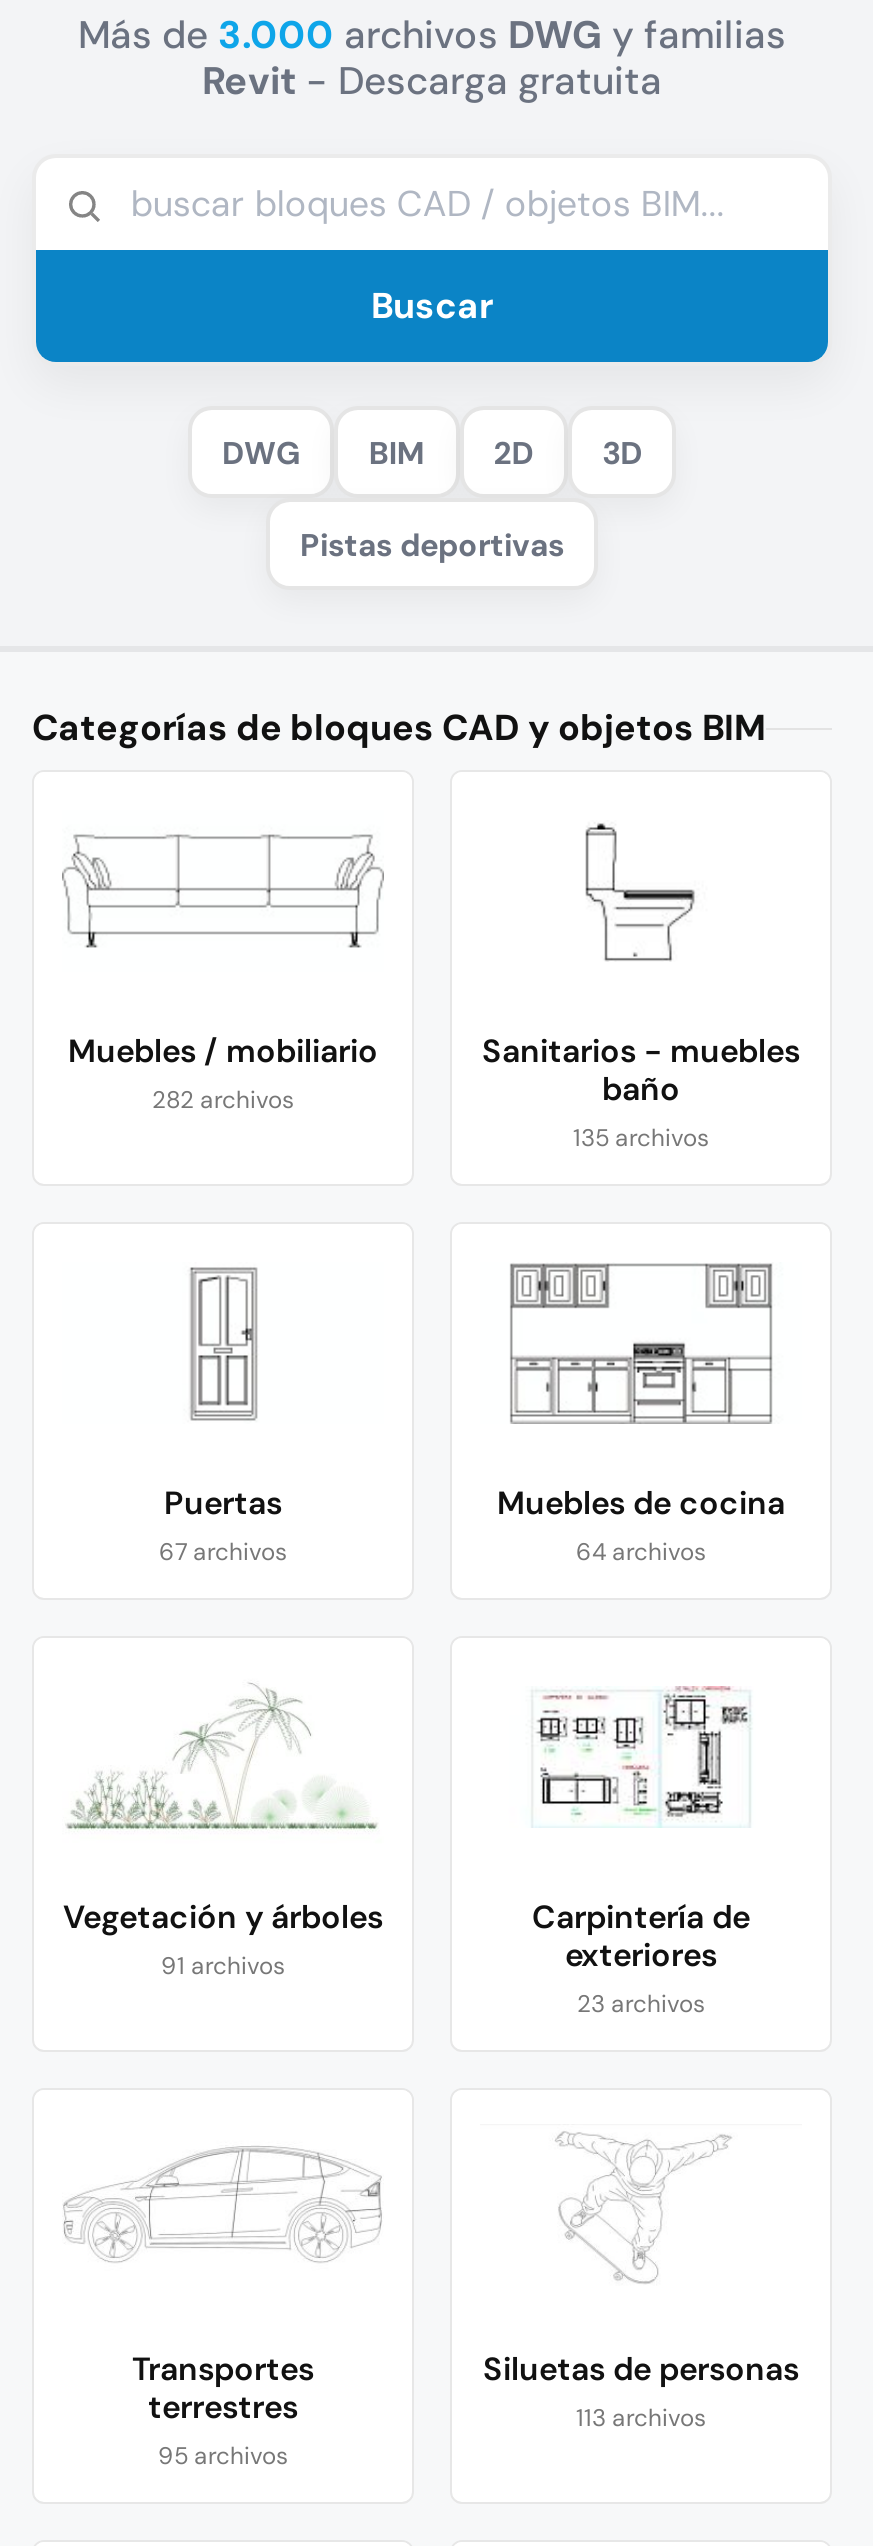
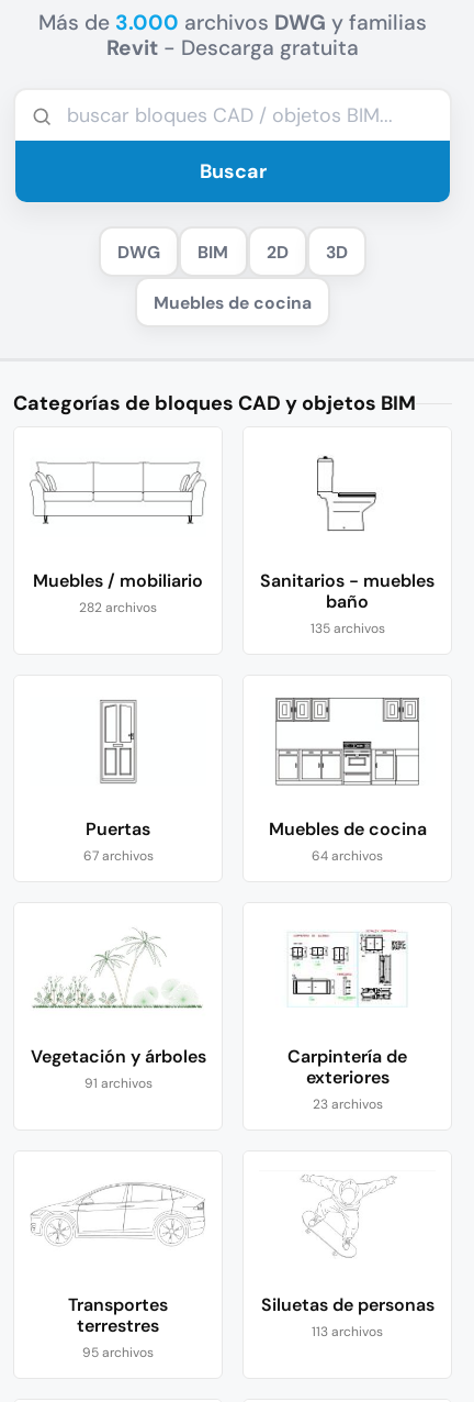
- Pistas deportivas
+ Muebles de cocina
